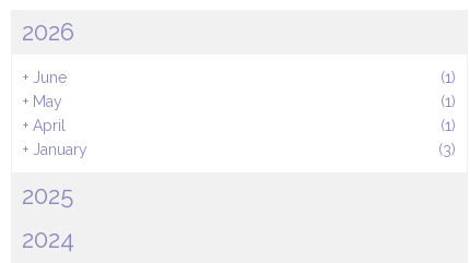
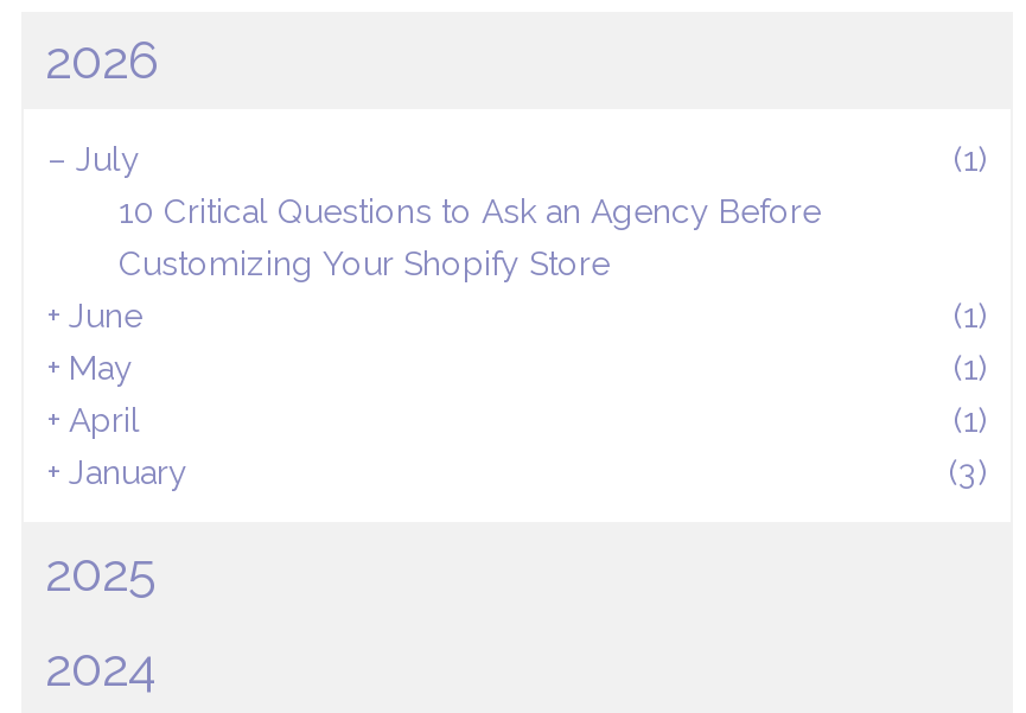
+ – July
+ (1)
+ 10 Critical Questions to Ask an Agency Before
+ Customizing Your Shopify Store
